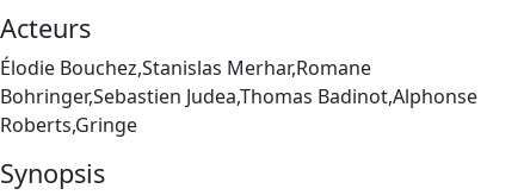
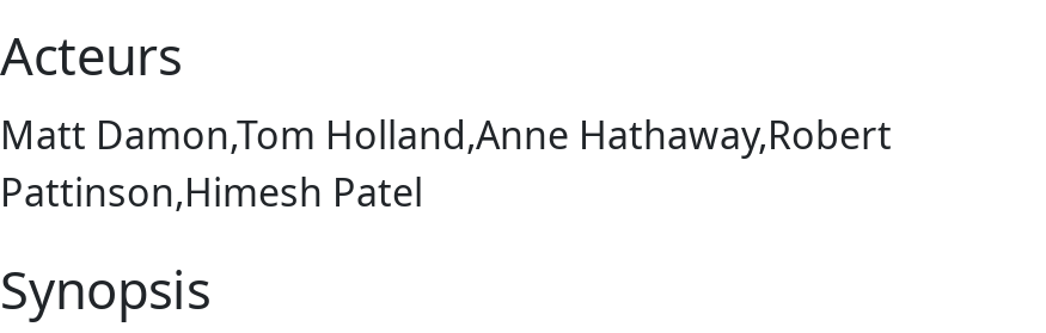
- Élodie Bouchez,Stanislas Merhar,Romane
- Bohringer,Sebastien Judea,Thomas Badinot,Alphonse
- Roberts,Gringe
+ Matt Damon,Tom Holland,Anne Hathaway,Robert
+ Pattinson,Himesh Patel
